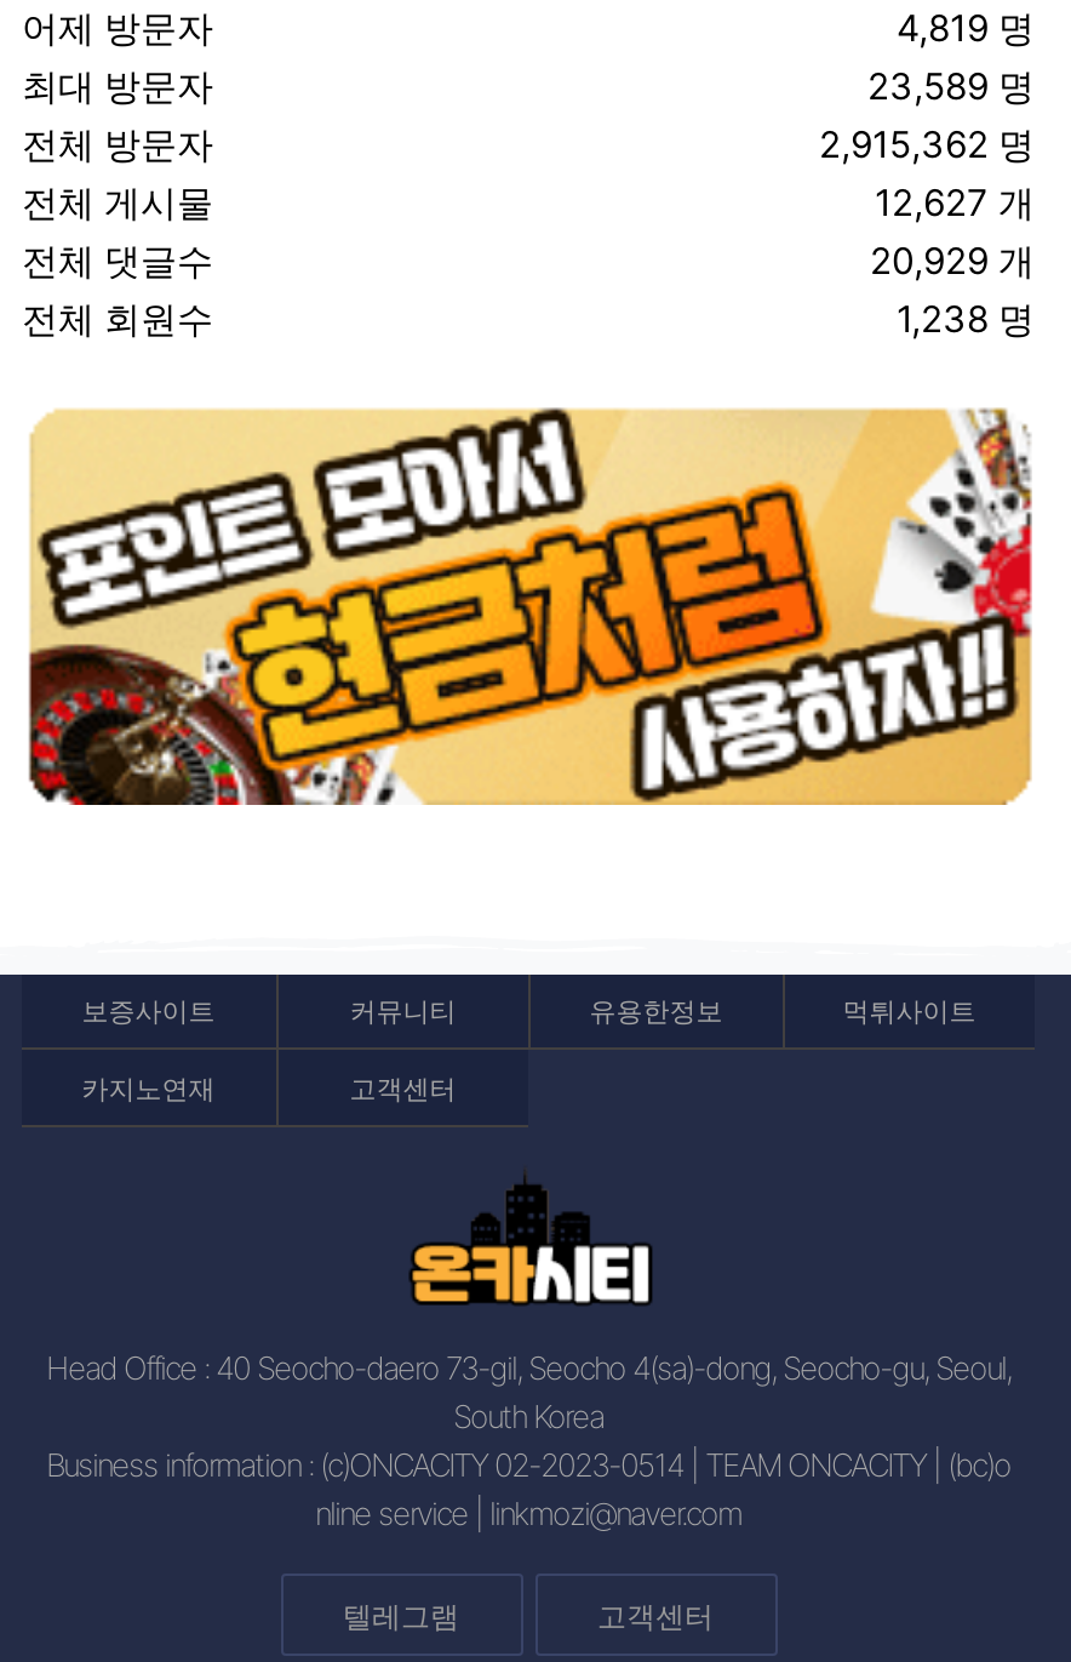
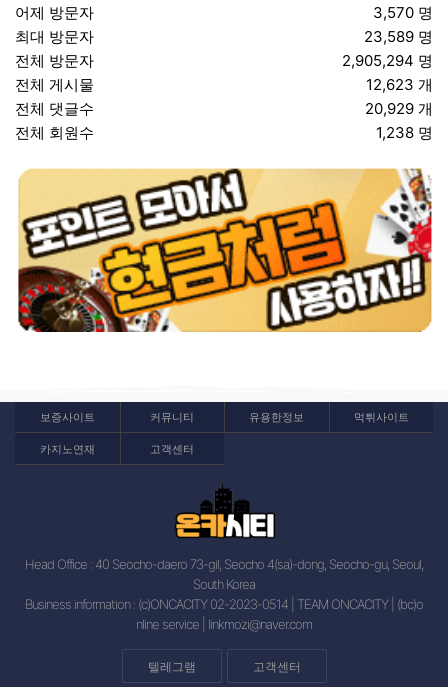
- 4,819 명
+ 3,570 명

- 2,915,362 명
+ 2,905,294 명

- 12,627 개
+ 12,623 개
